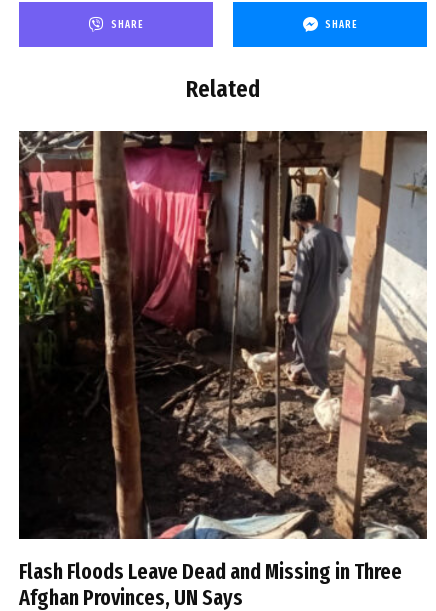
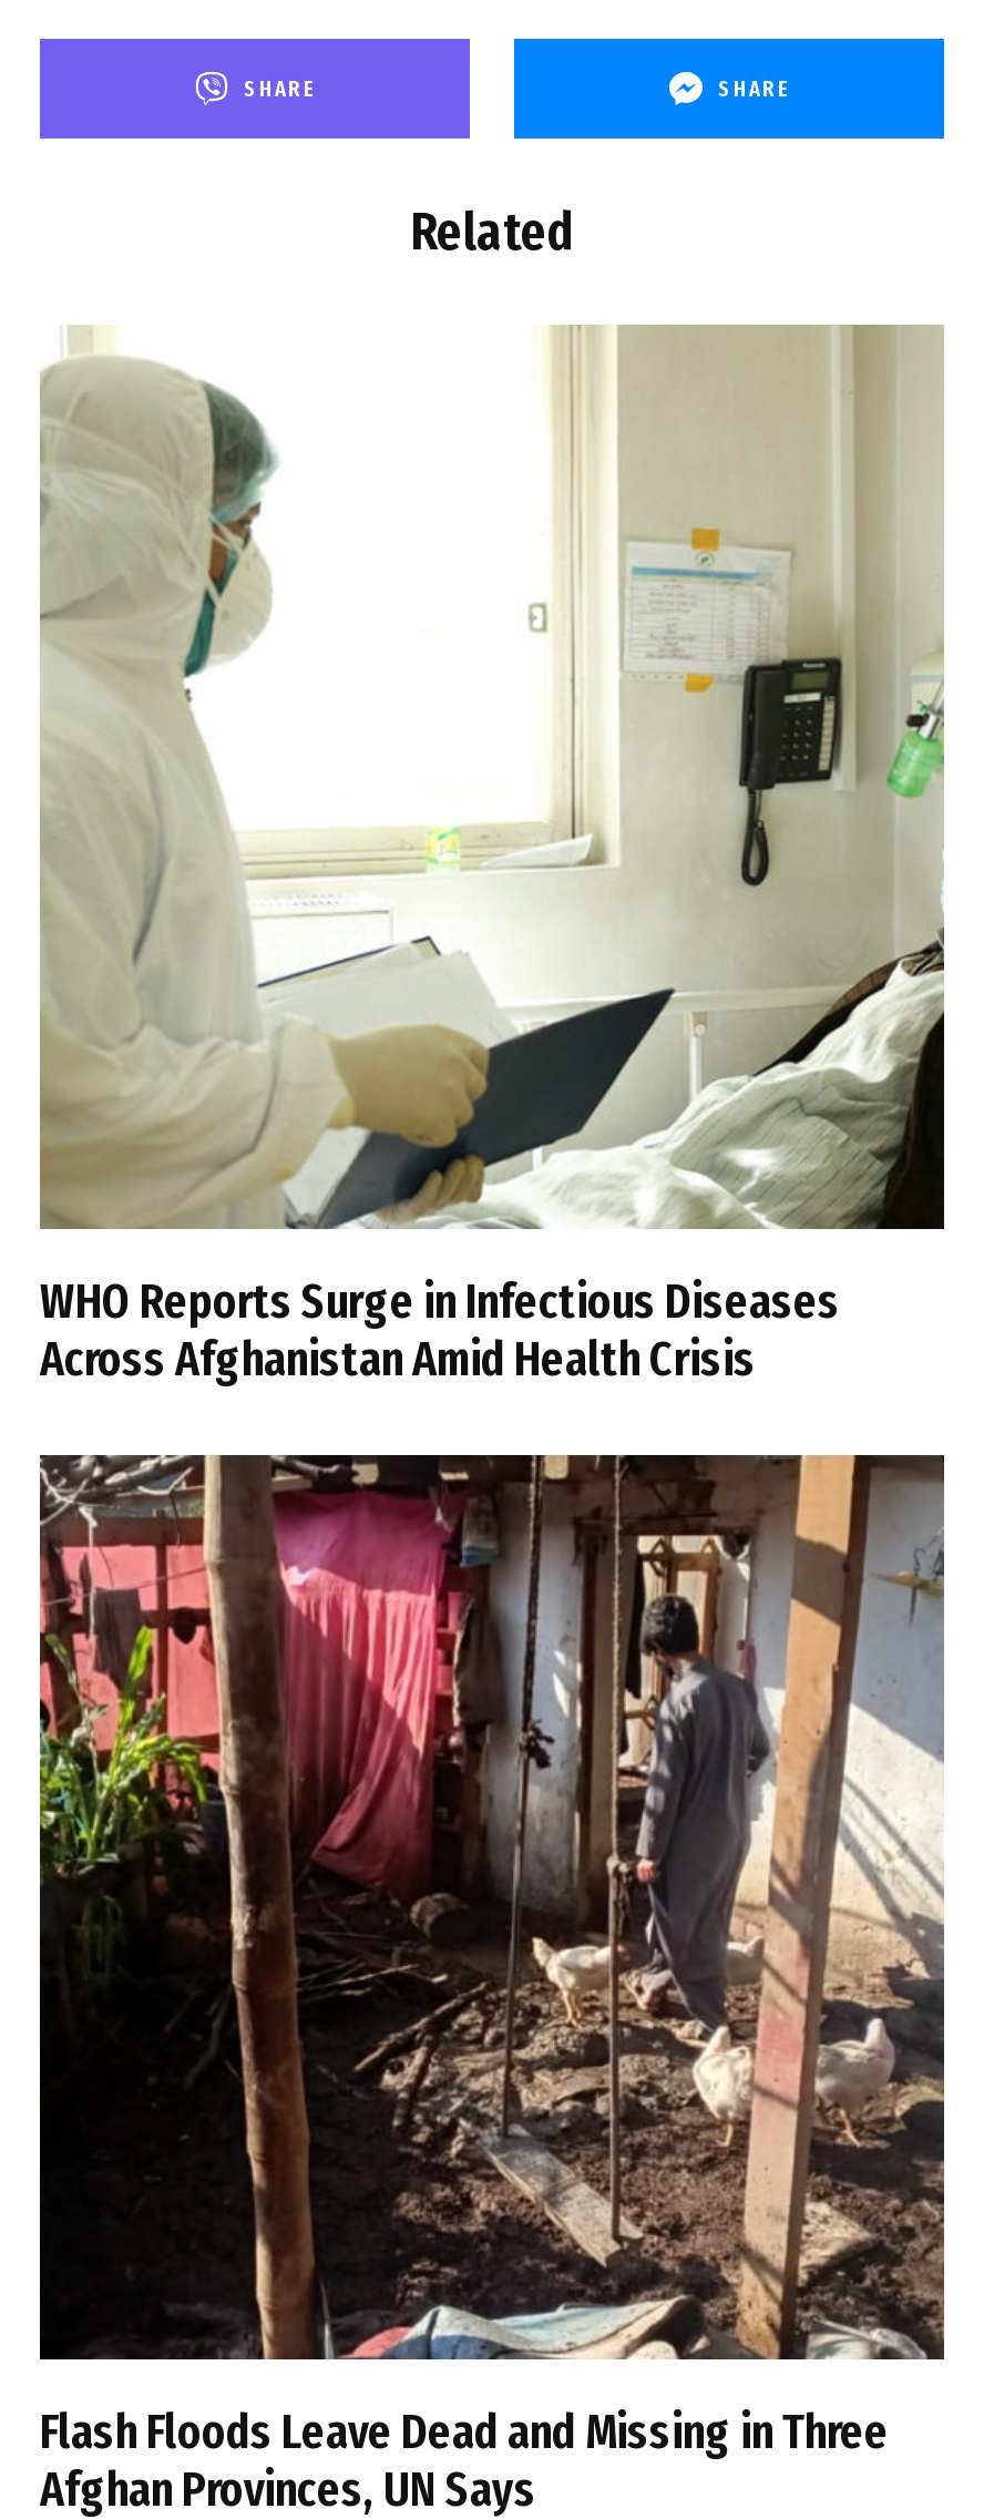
+ [image]
+ WHO Reports Surge in Infectious Diseases
+ Across Afghanistan Amid Health Crisis
